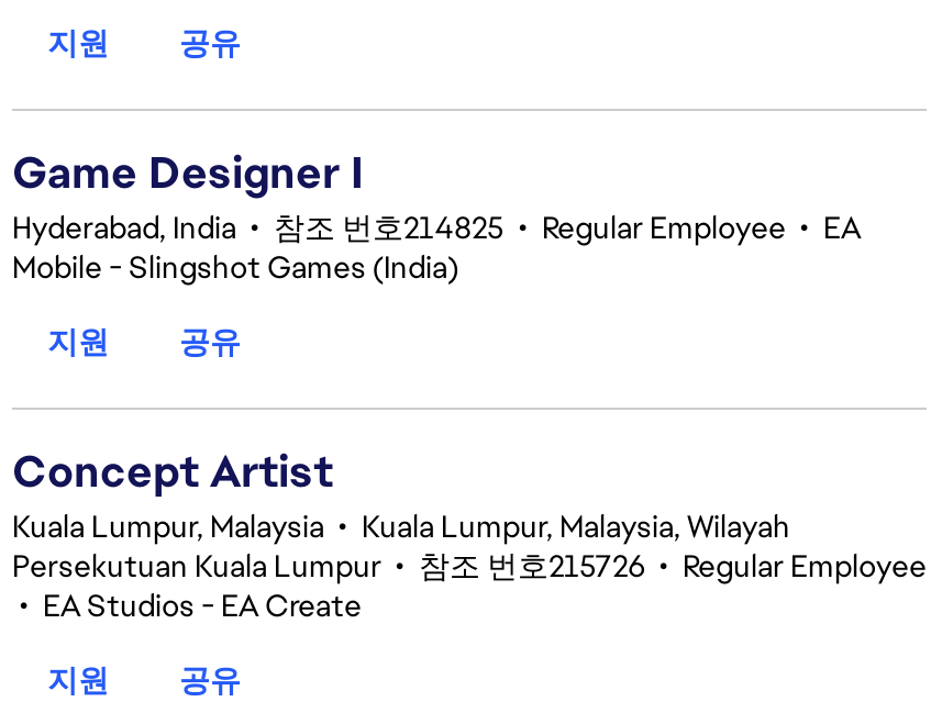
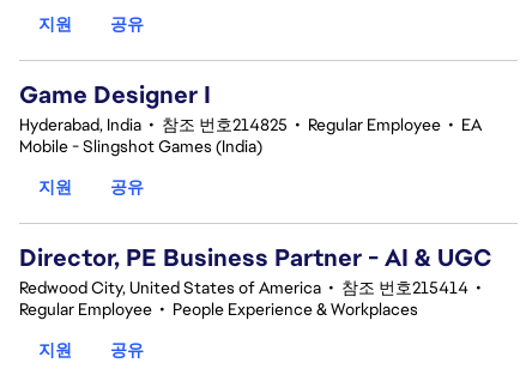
- Concept Artist
- Kuala Lumpur, Malaysia • Kuala Lumpur, Malaysia, Wilayah
- Persekutuan Kuala Lumpur • 참조 번호215726 • Regular Employee
- • EA Studios - EA Create
+ Director, PE Business Partner - AI & UGC
+ Redwood City, United States of America • 참조 번호215414 •
+ Regular Employee • People Experience & Workplaces
